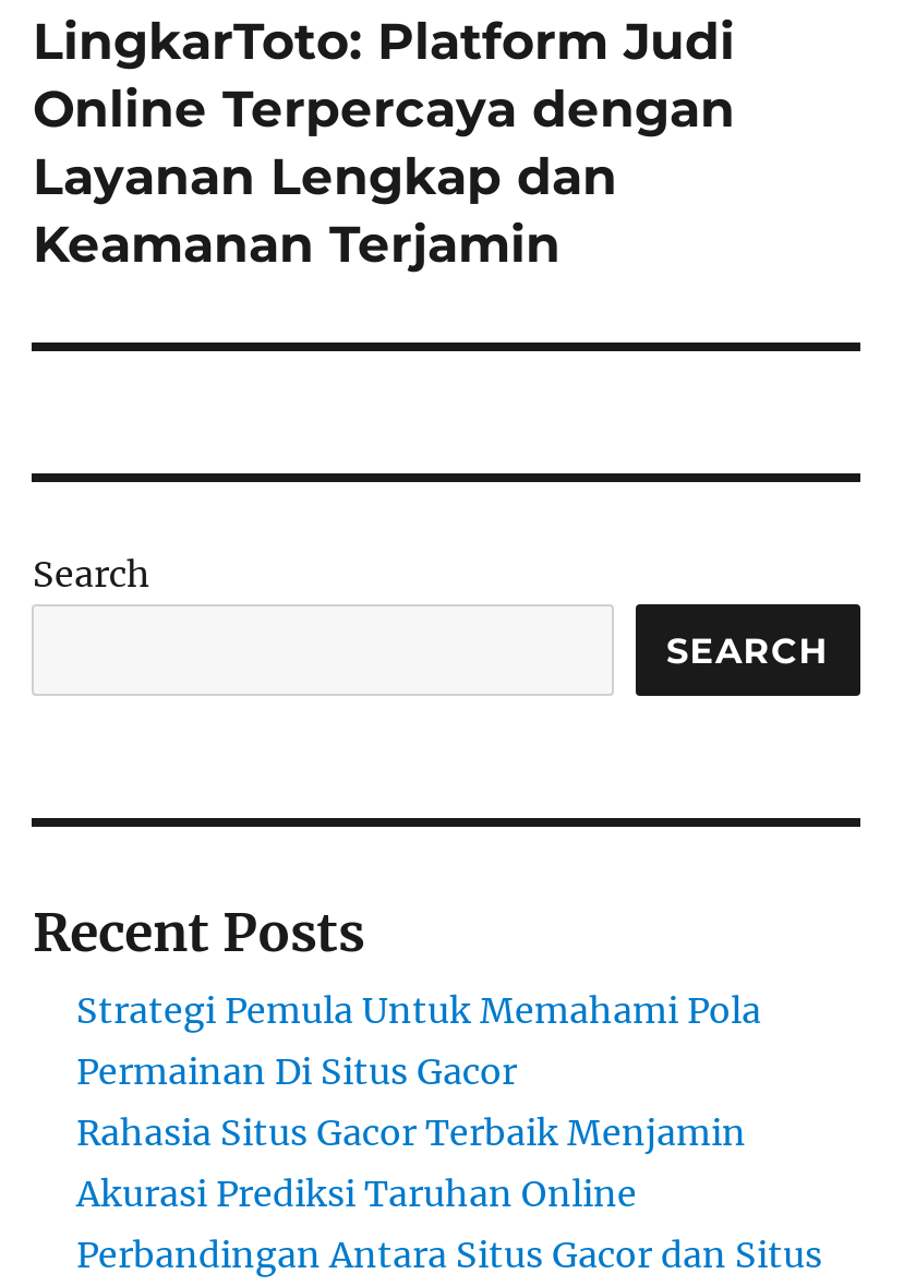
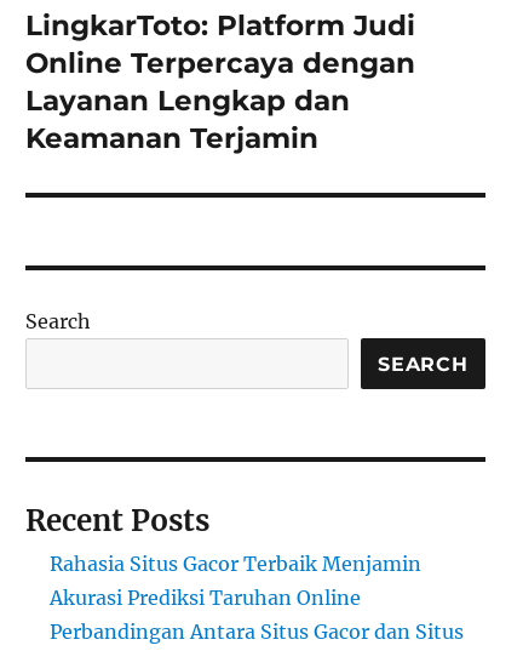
- Strategi Pemula Untuk Memahami Pola
- Permainan Di Situs Gacor
